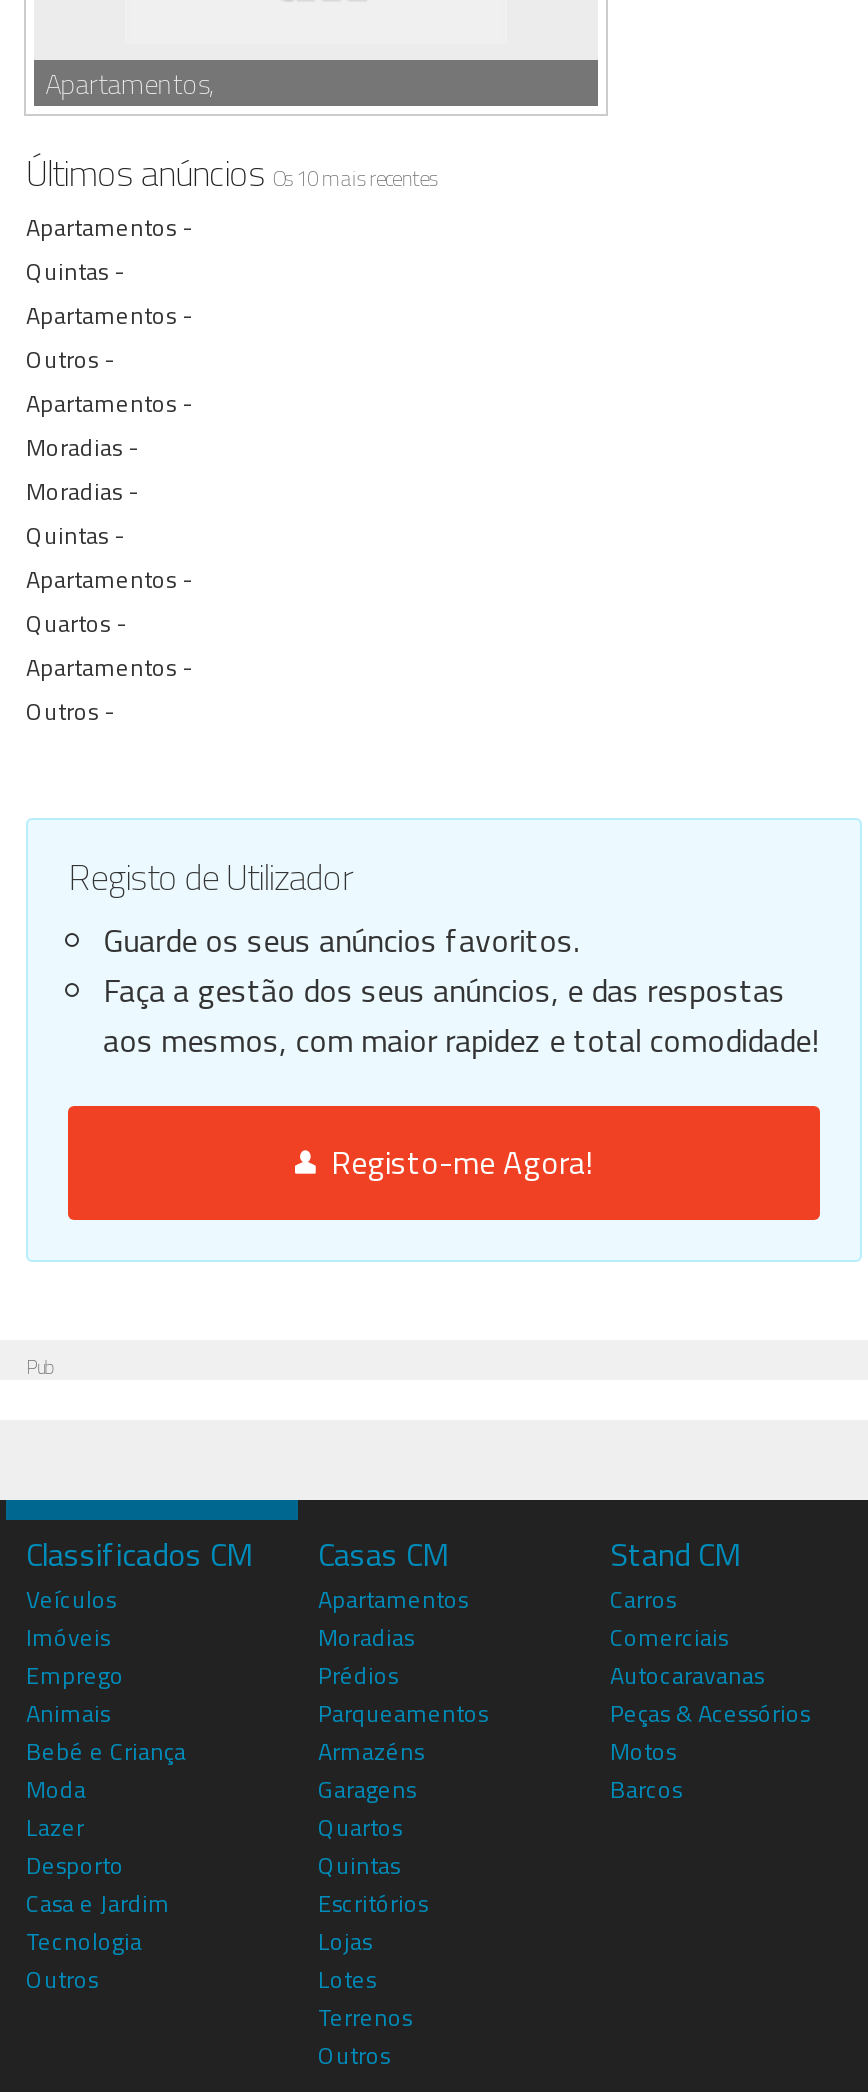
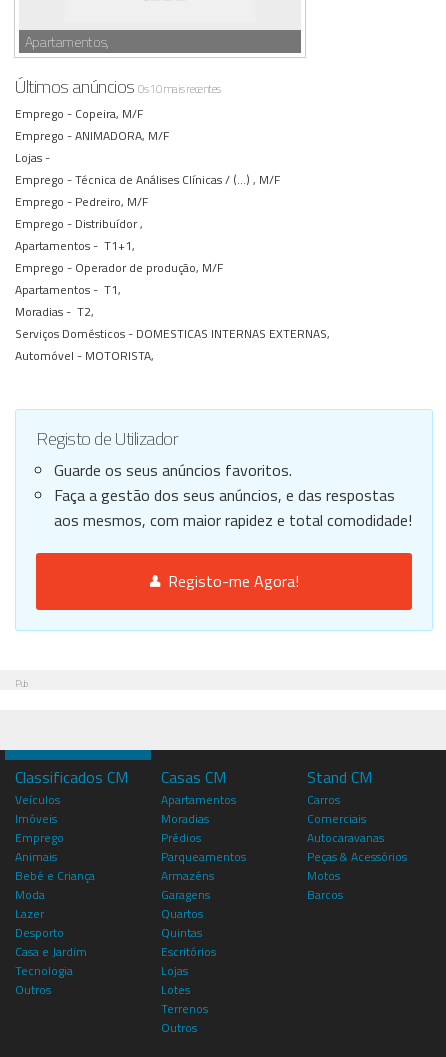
- Apartamentos -
- Quintas -
- Apartamentos -
- Outros -
- Apartamentos -
- Moradias -
- Moradias -
- Quintas -
- Apartamentos -
- Quartos -
- Apartamentos -
- Outros -
+ Emprego - Copeira, M/F
+ Emprego -ANIMADORA, M/F
+ Lojas -
+ Emprego -Técnica de Análises Clínicas / (...) , M/F
+ Emprego - Pedreiro, M/F
+ Emprego - Distribuídor ,
+ Apartamentos - T1+1,
+ Emprego - Operador de produção, M/F
+ Apartamentos - T1,
+ Moradias - T2,
+ Serviços Domésticos - DOMESTICAS INTERNAS EXTERNAS,
+ Automóvel - MOTORISTA,
